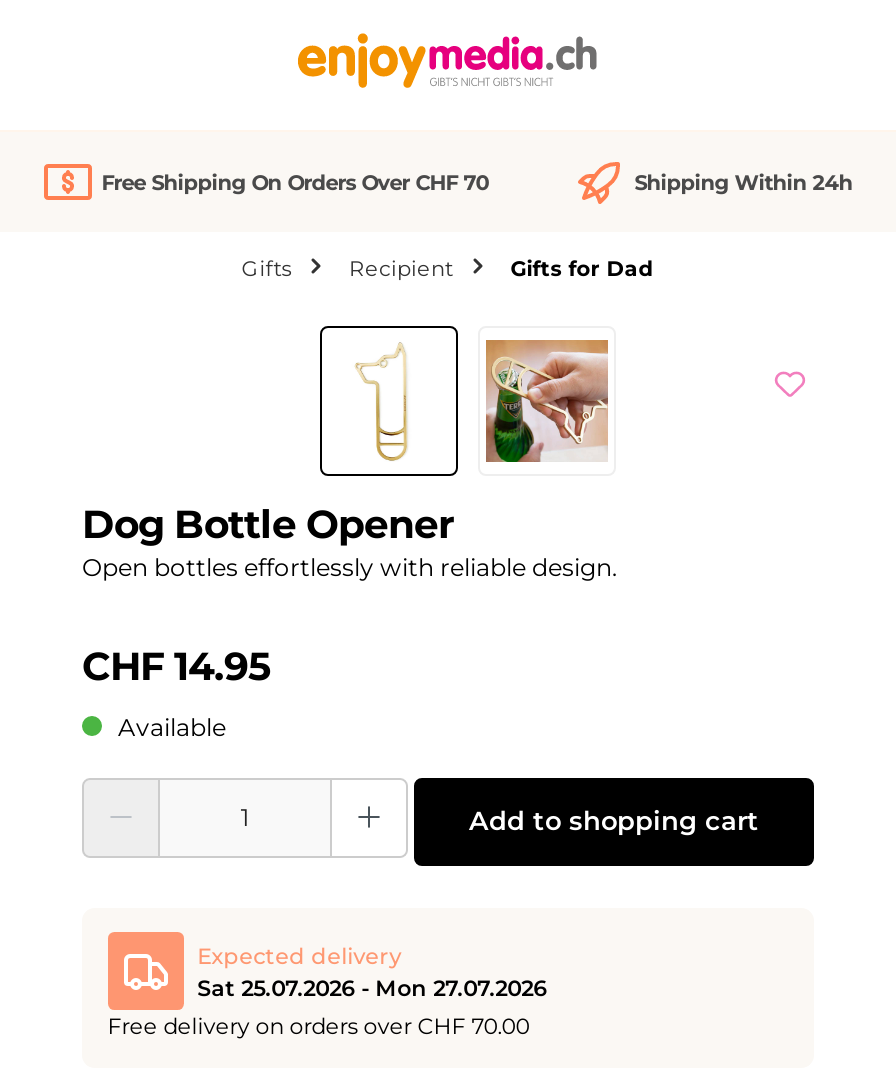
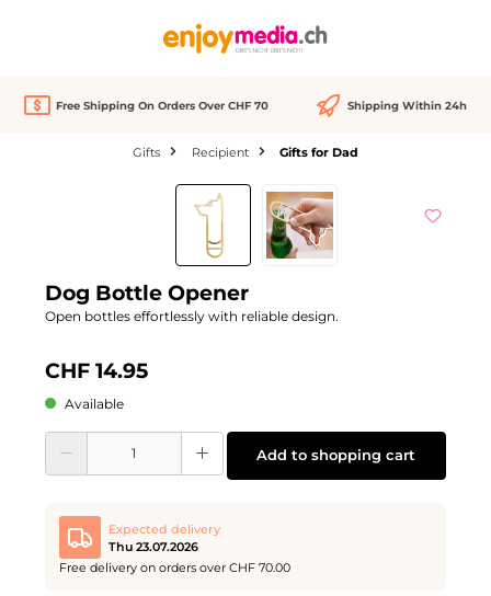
- Sat 25.07.2026 - Mon 27.07.2026
+ Thu 23.07.2026
